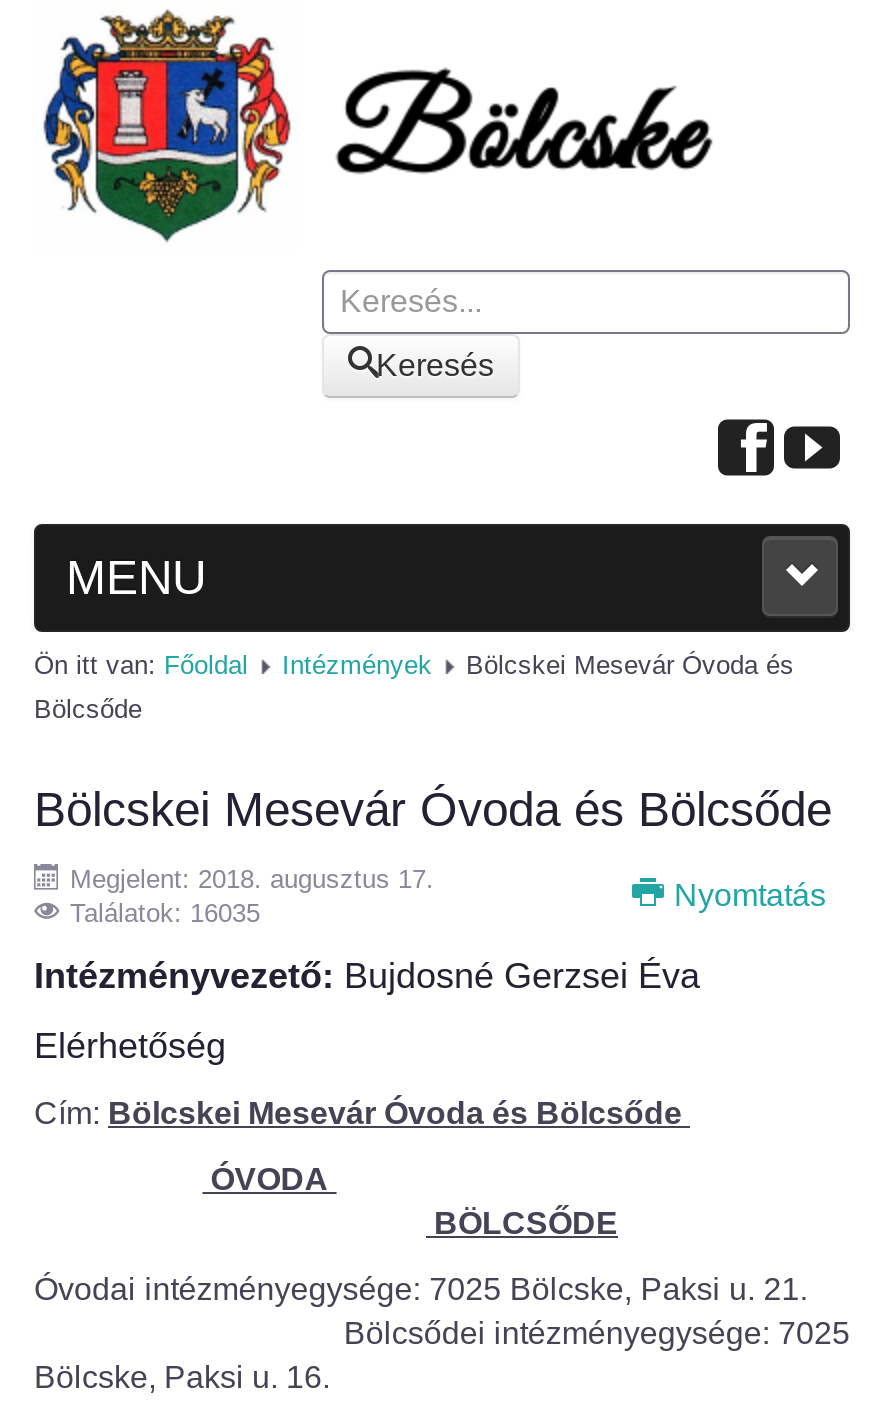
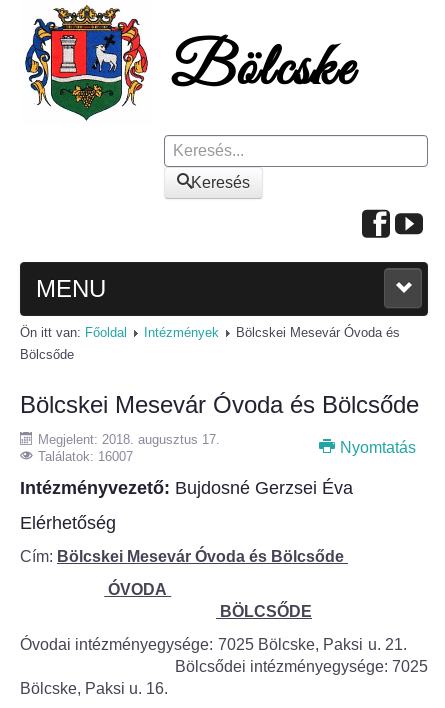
- Találatok: 16035
+ Találatok: 16007
